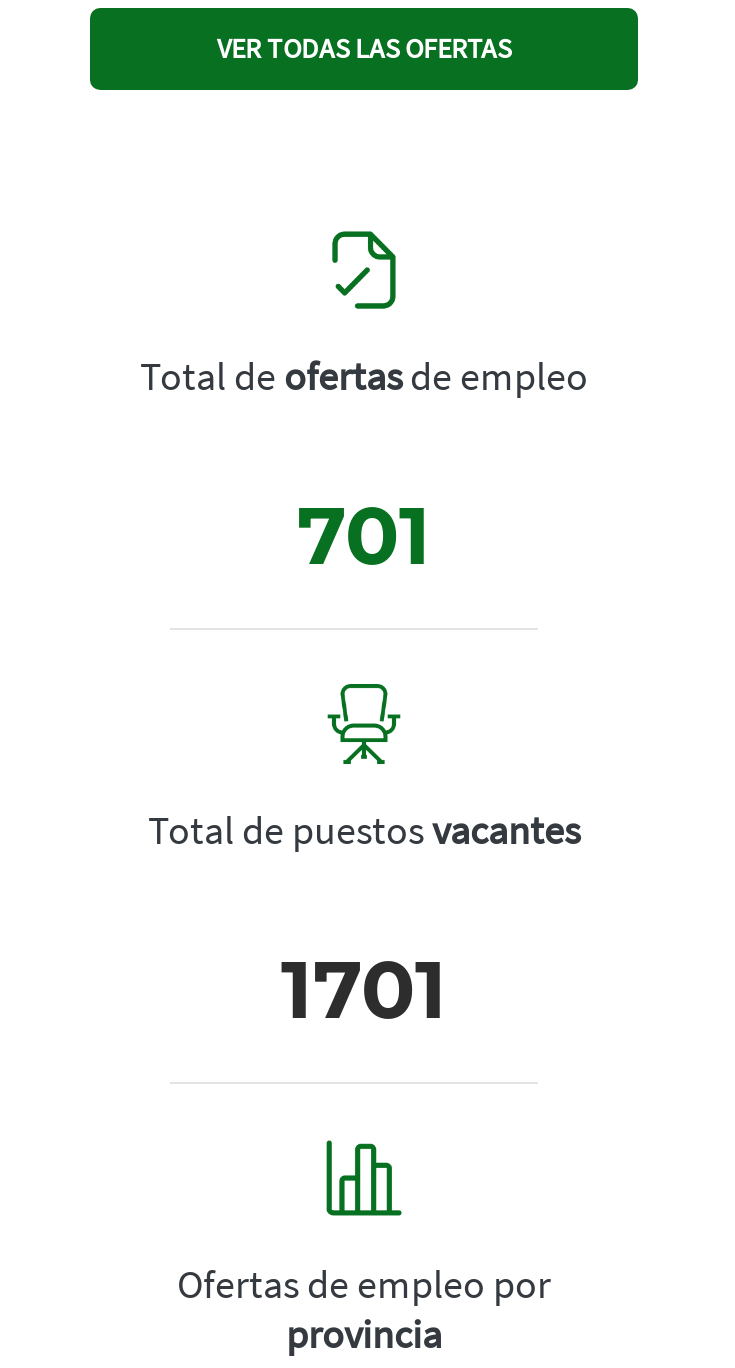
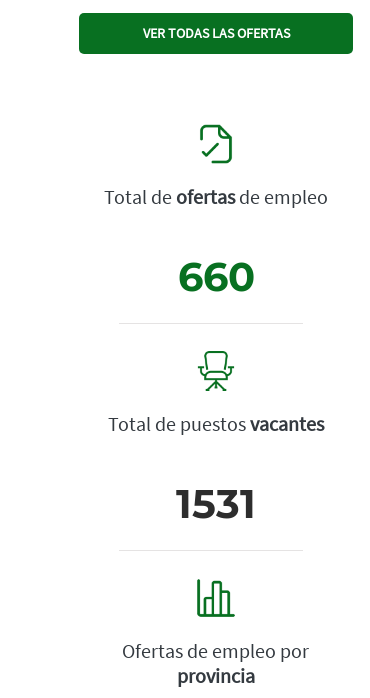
- 701
+ 660

- 1701
+ 1531
